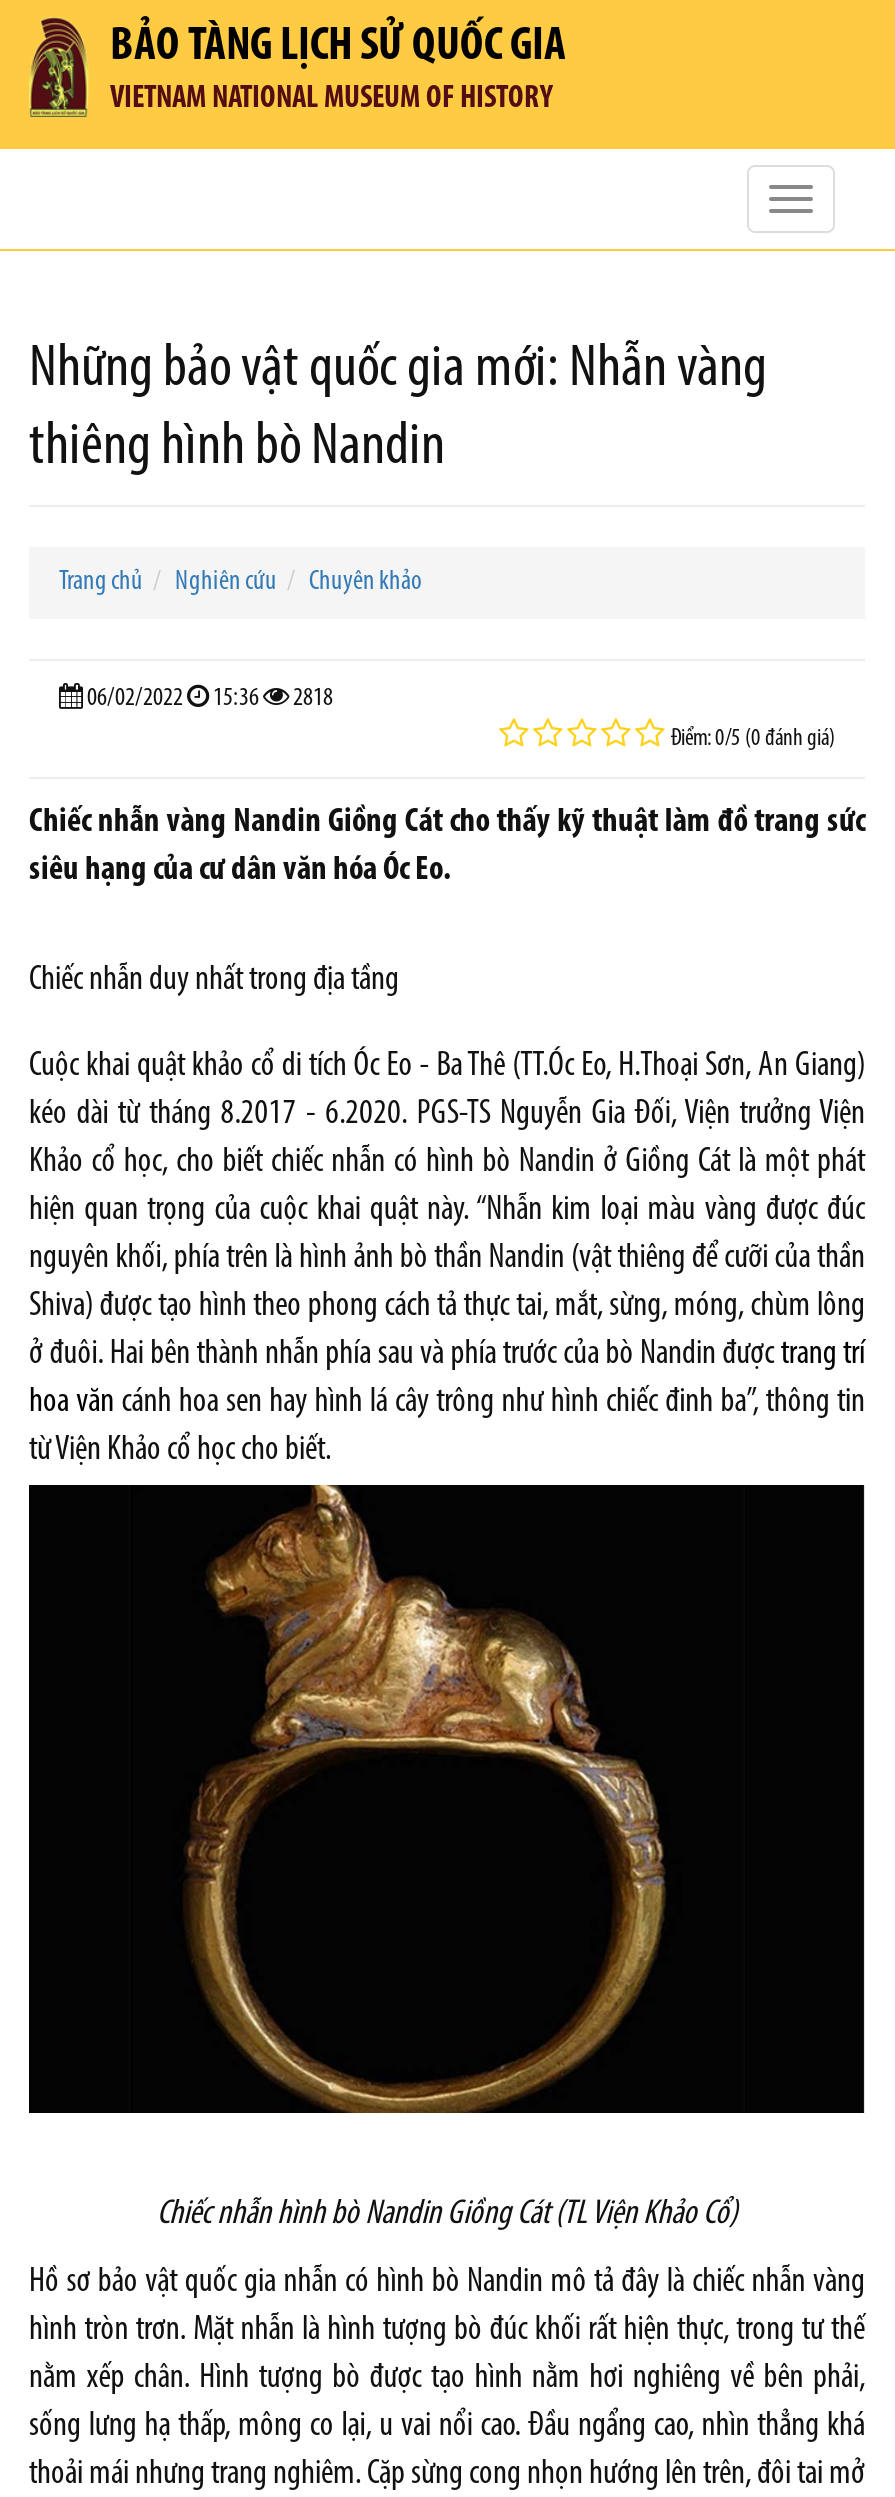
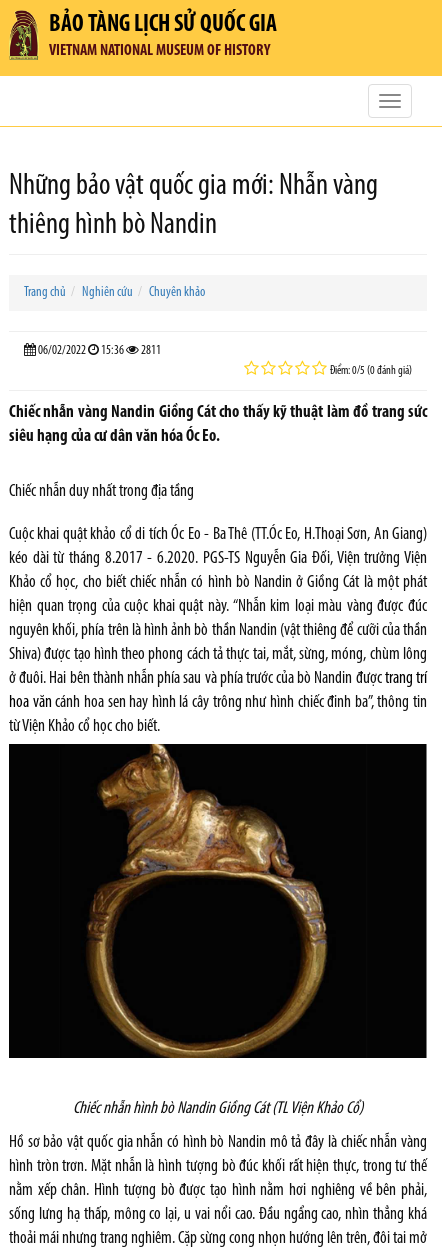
- 06/02/2022 15:36 2818
+ 06/02/2022 15:36 2811
